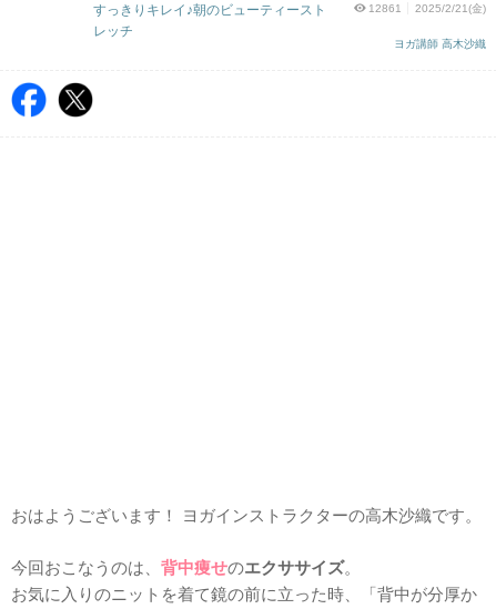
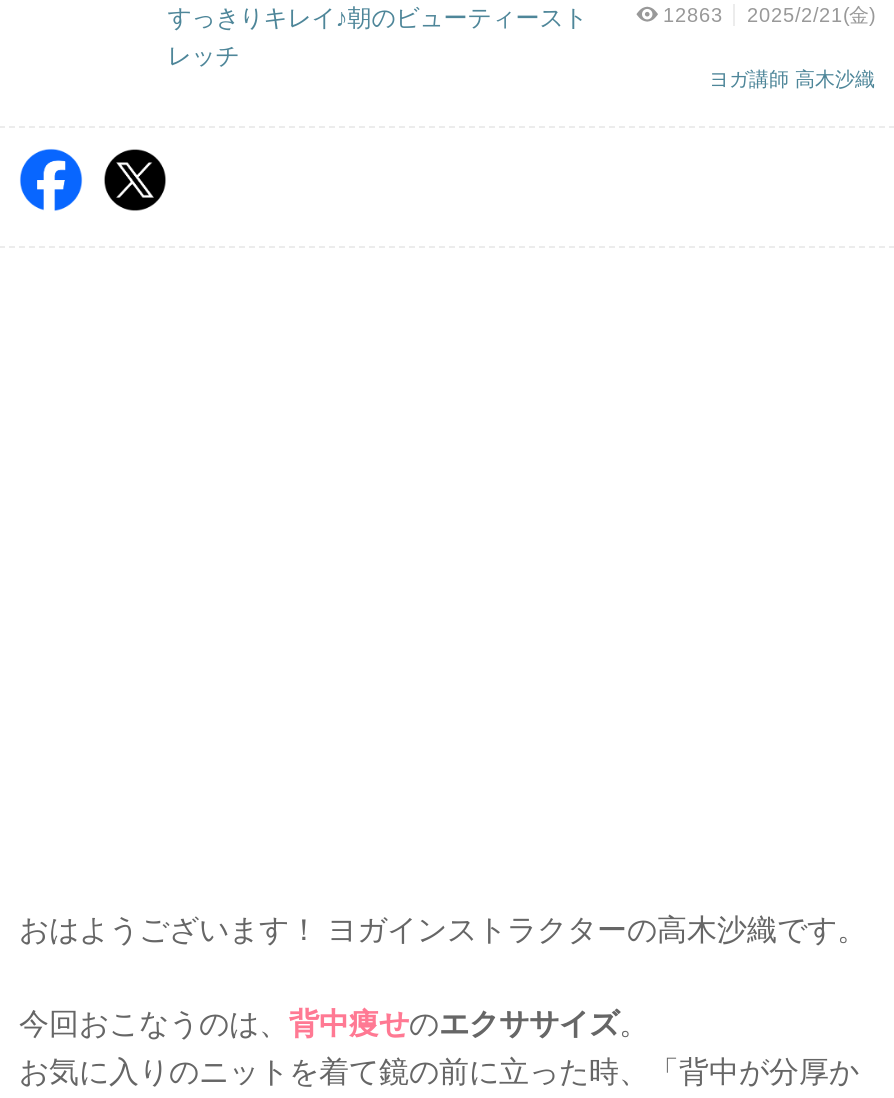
- 12861 2025/2/21(金)
+ 12863 2025/2/21(金)
